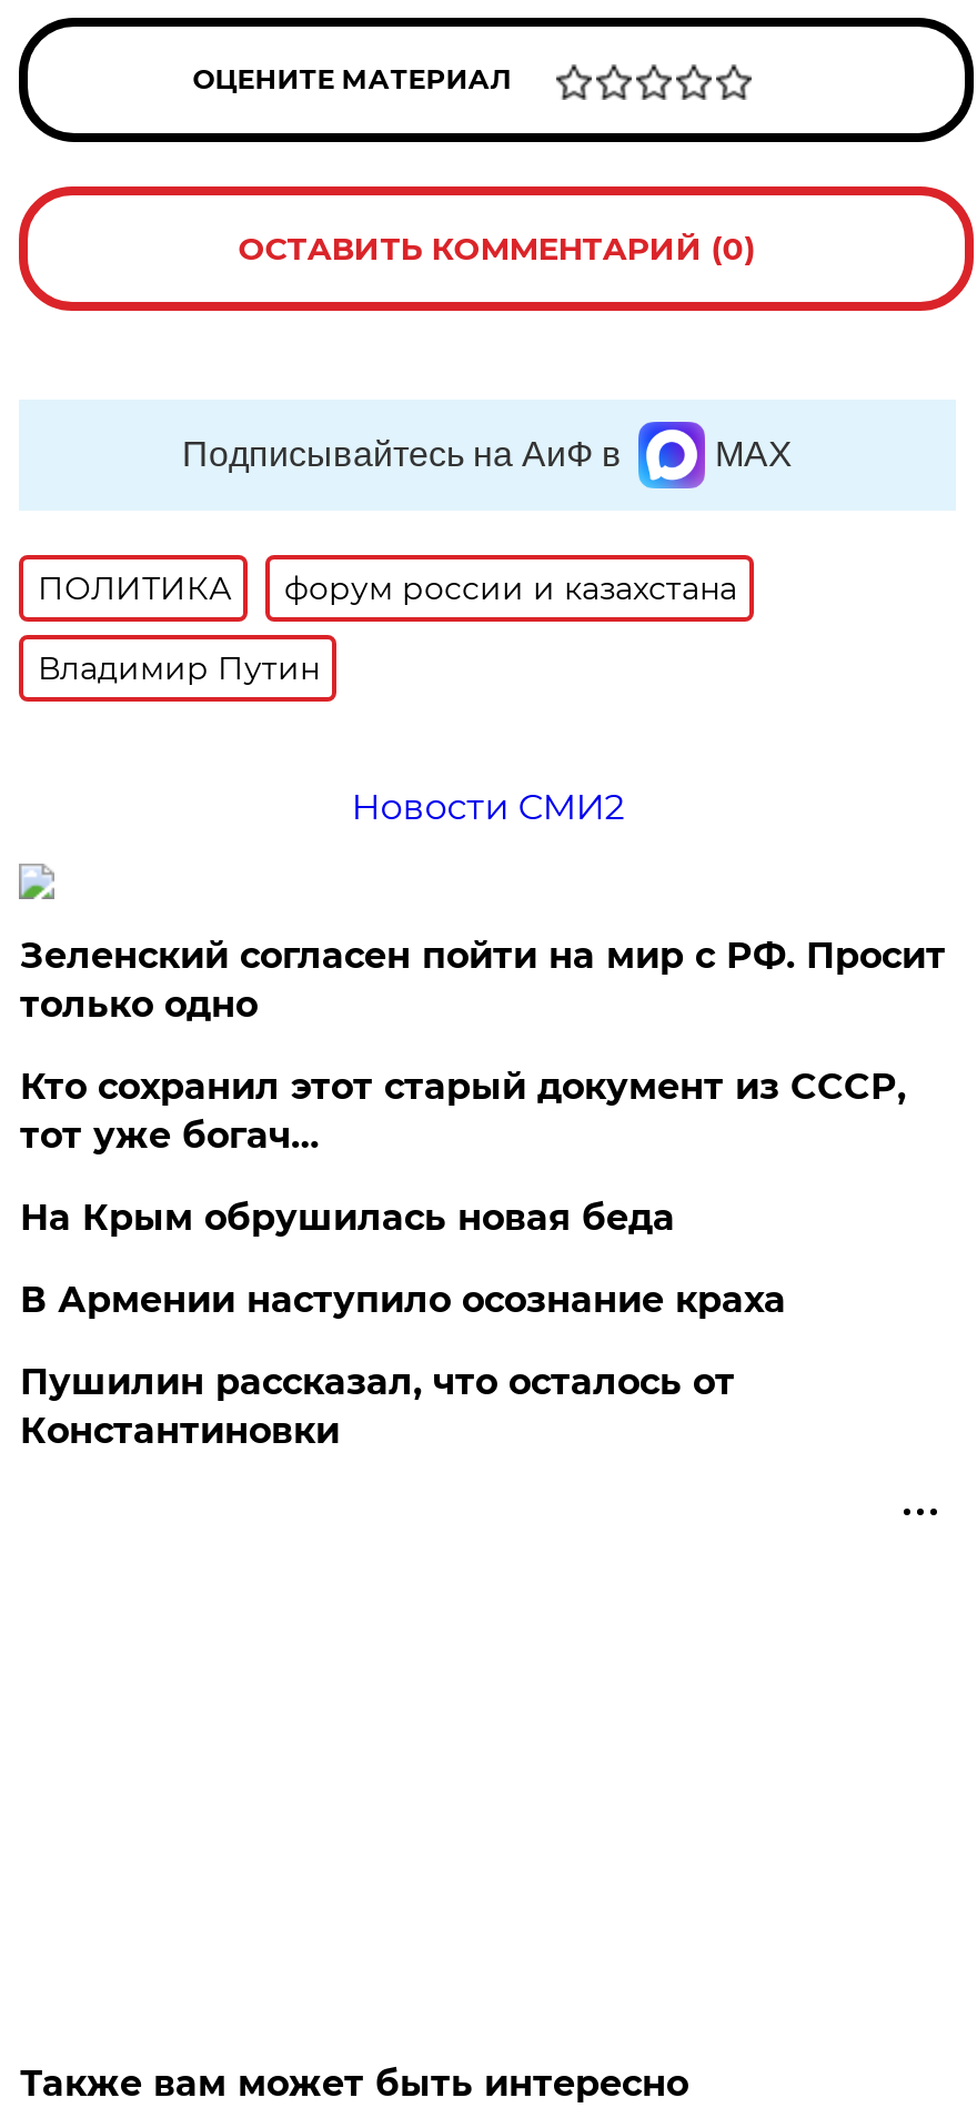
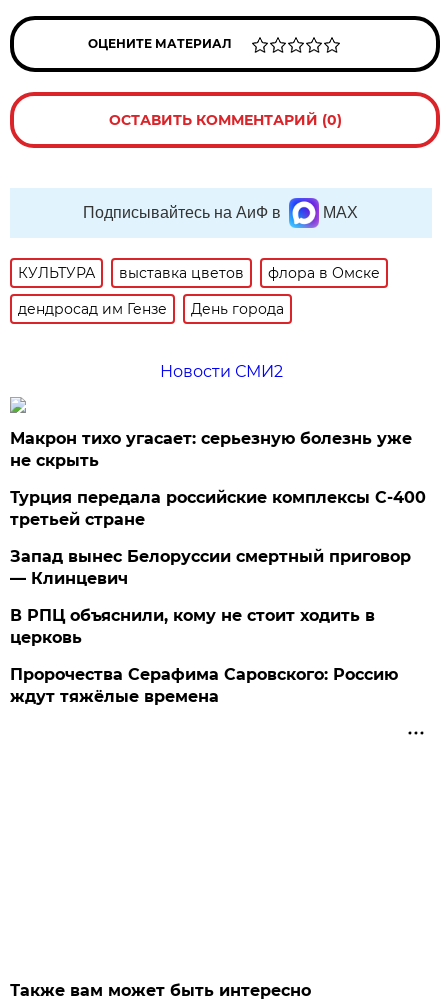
- ПОЛИТИКА
- форум россии и казахстана
+ КУЛЬТУРА
+ выставка цветов
+ флора в Омске

- Владимир Путин
+ дендросад им Гензе
+ День города

- Зеленский согласен пойти на мир с РФ. Просит
- только одно
+ Макрон тихо угасает: серьезную болезнь уже
+ не скрыть

- Кто сохранил этот старый документ из СССР,
- тот уже богач…
+ Турция передала российские комплексы С-400
+ третьей стране

- На Крым обрушилась новая беда
+ Запад вынес Белоруссии смертный приговор
+ — Клинцевич

- В Армении наступило осознание краха
+ В РПЦ объяснили, кому не стоит ходить в
+ церковь

- Пушилин рассказал, что осталось от
- Константиновки
+ Пророчества Серафима Саровского: Россию
+ ждут тяжёлые времена
